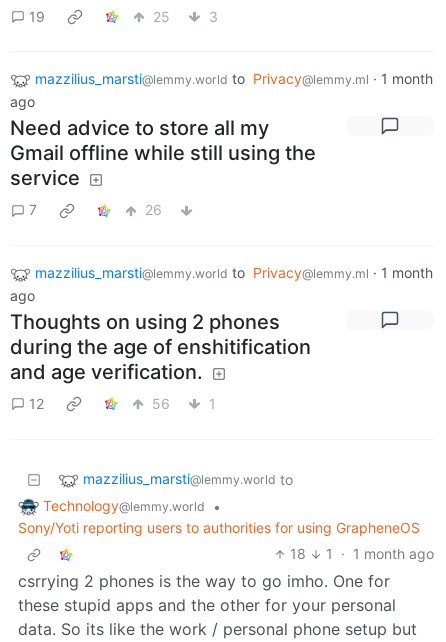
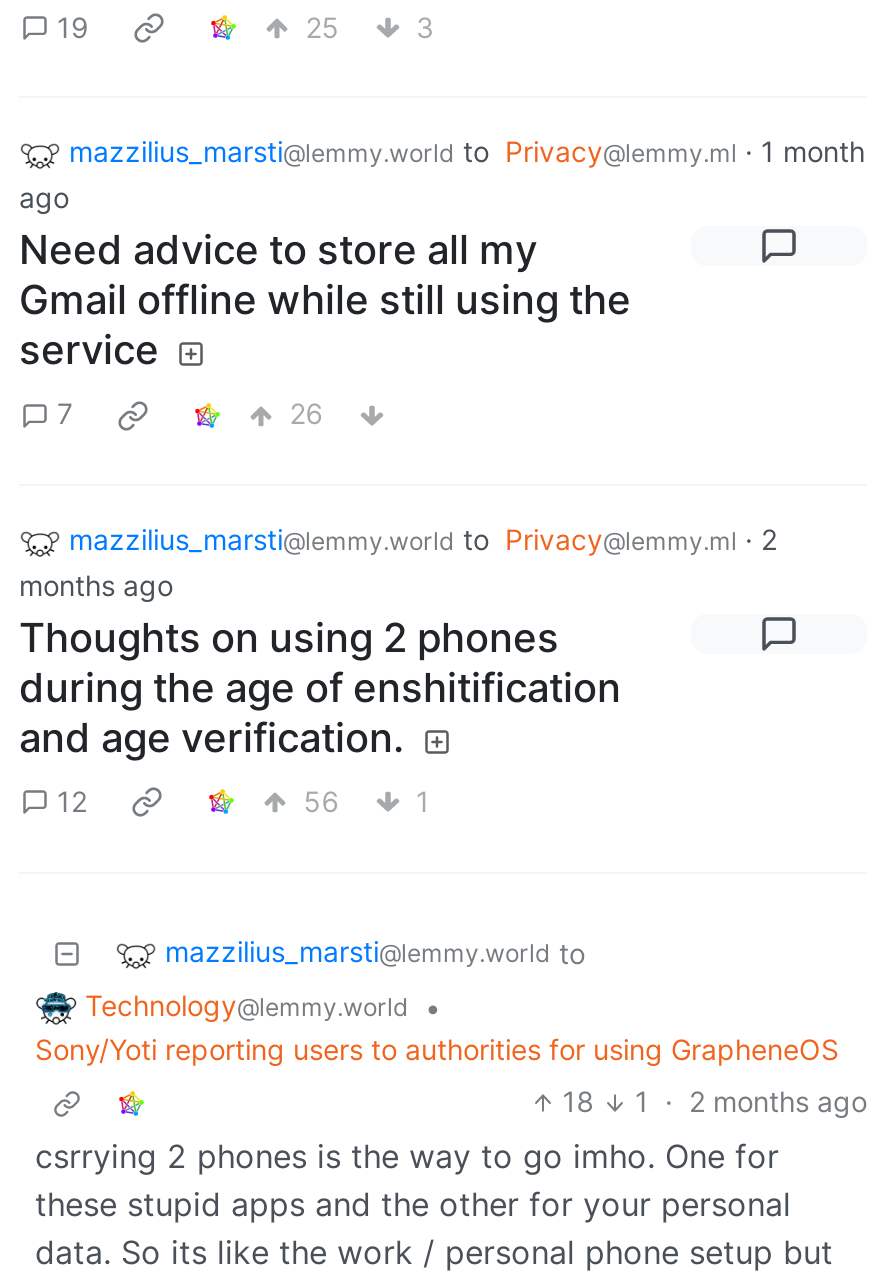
- mazzilius_marsti@lemmy.world to Privacy@lemmy.ml · 1 month
- ago
+ mazzilius_marsti@lemmy.world to Privacy@lemmy.ml · 2
+ months ago

- 18 1 · 1 month ago
+ 18 1 · 2 months ago
